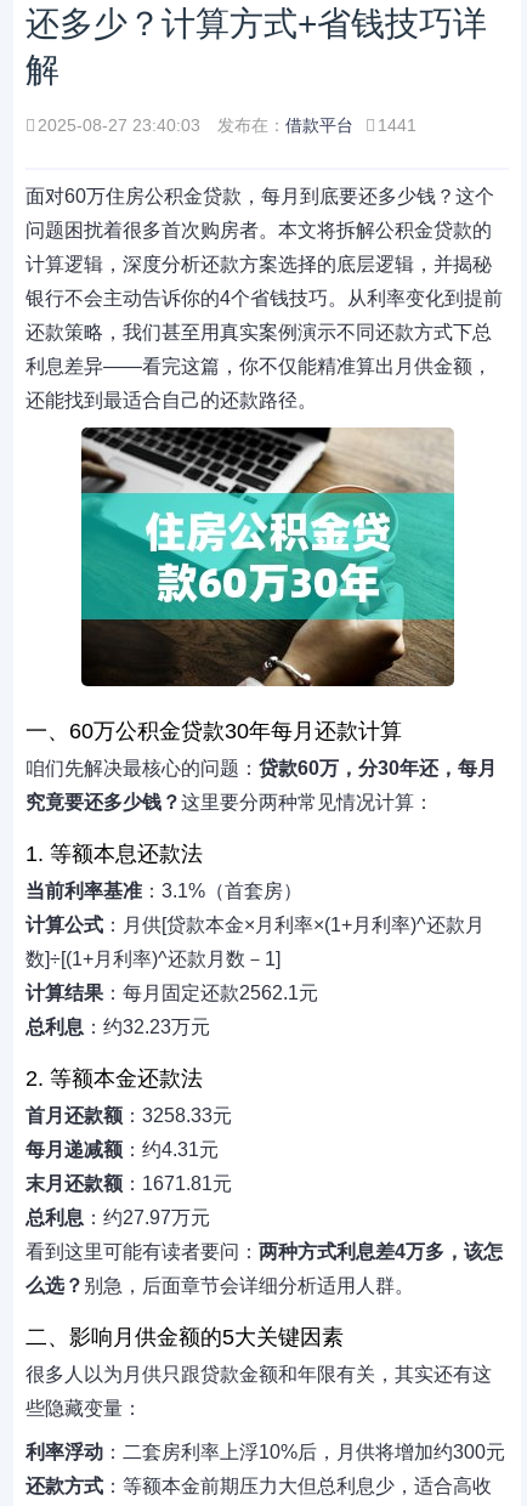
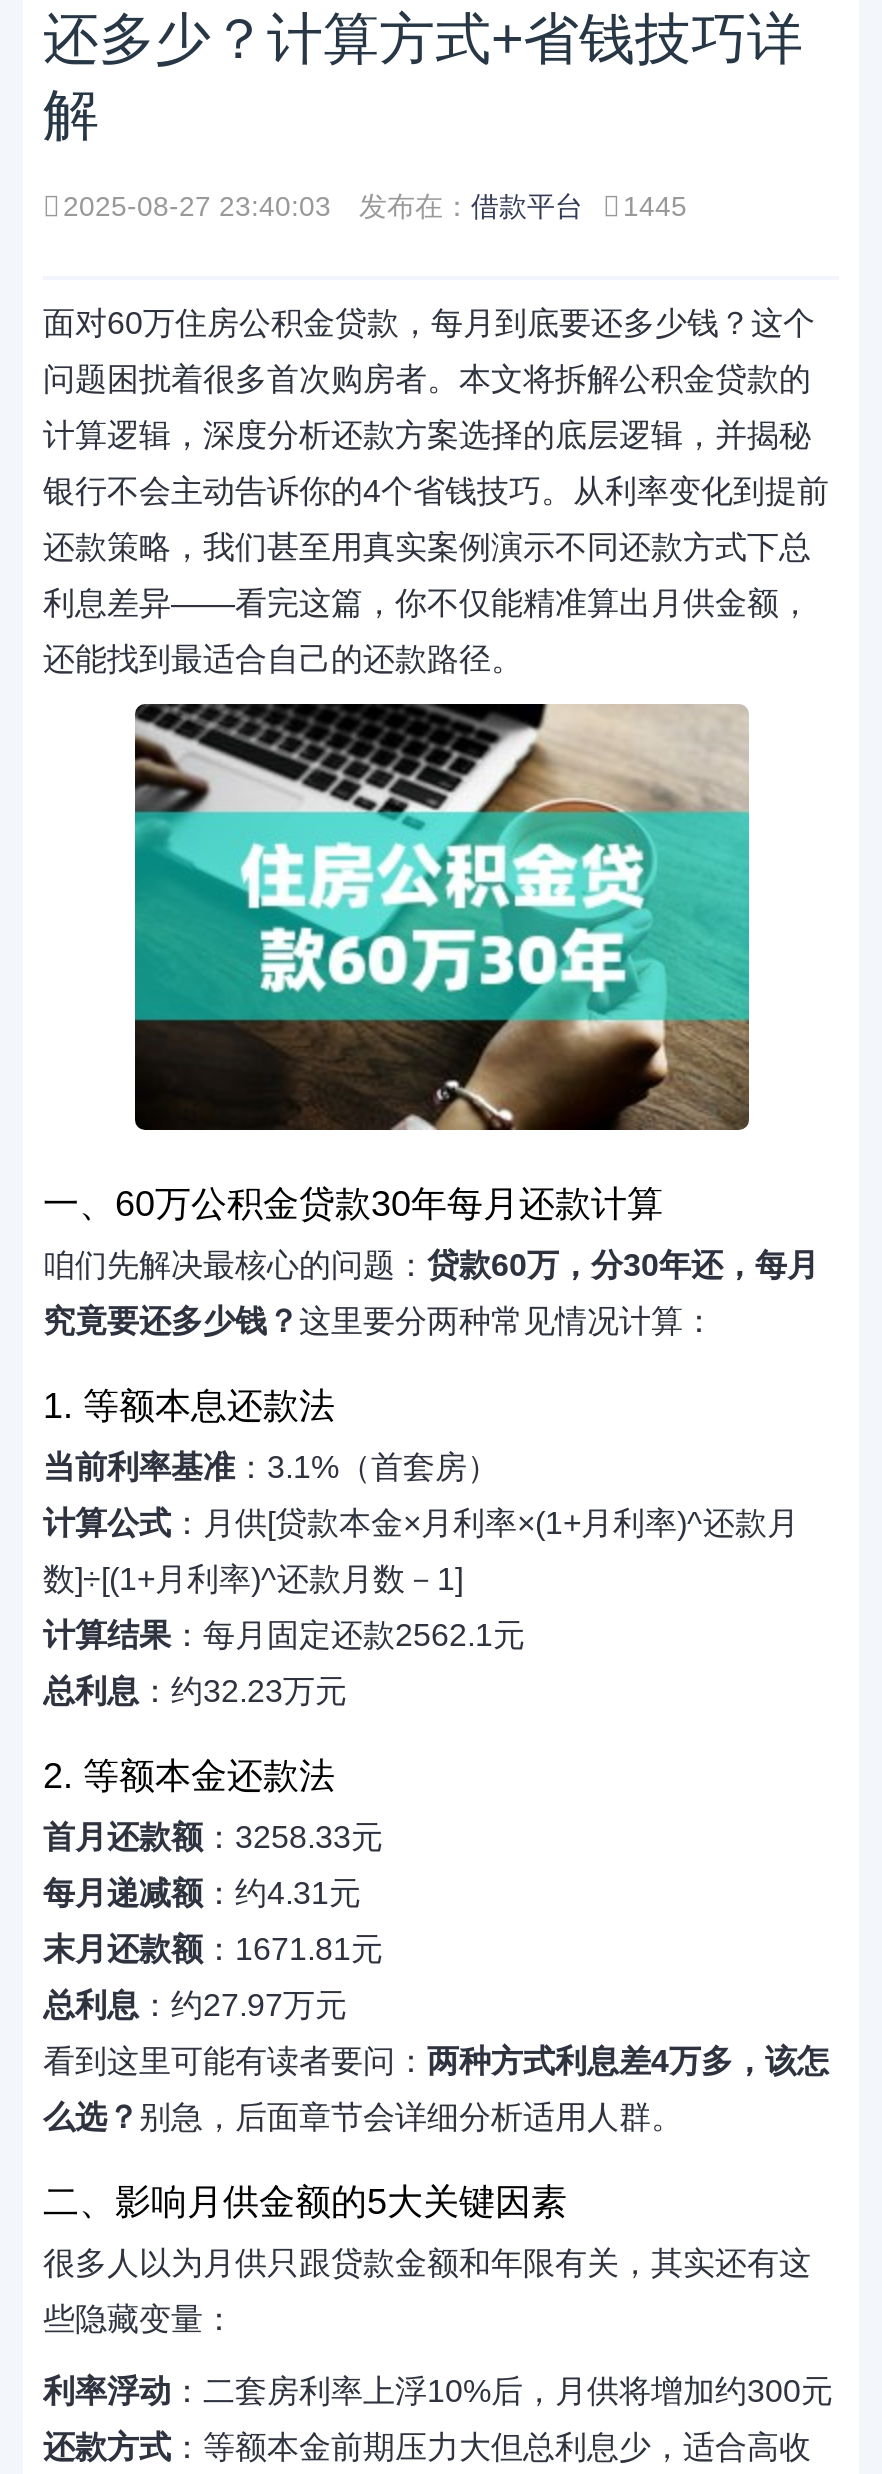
- 2025-08-27 23:40:03 发布在：借款平台 1441
+ 2025-08-27 23:40:03 发布在：借款平台 1445
